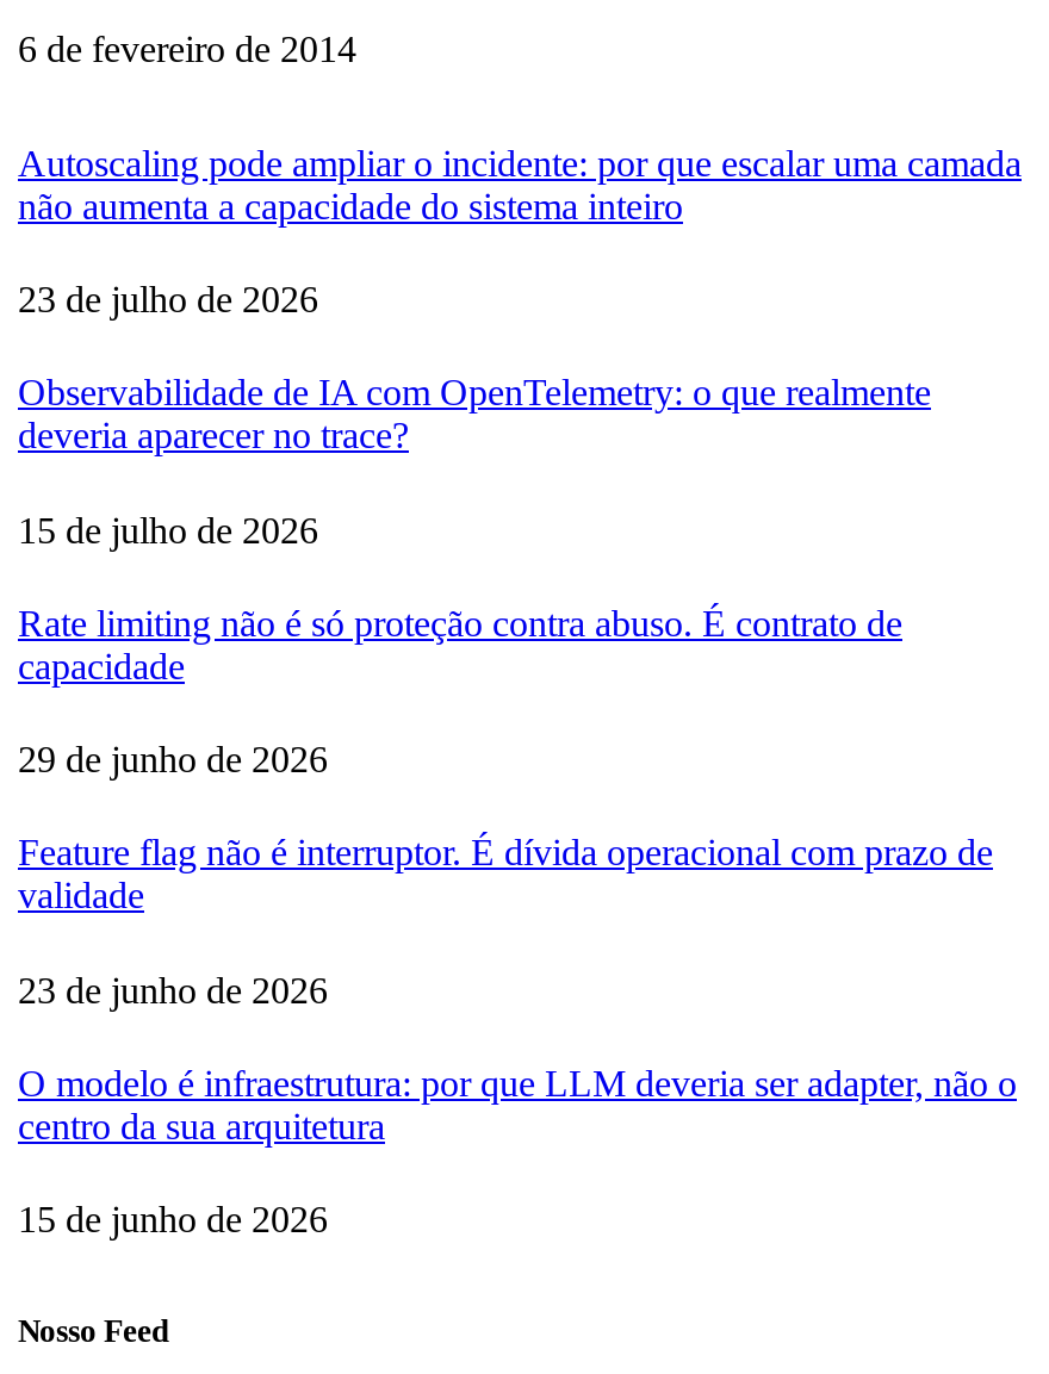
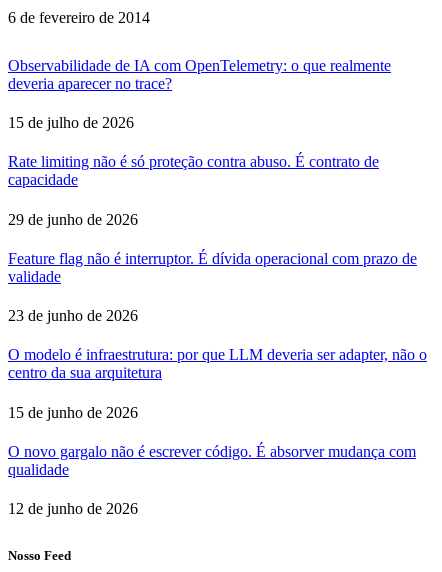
- Autoscaling pode ampliar o incidente: por que escalar uma camada
- não aumenta a capacidade do sistema inteiro
- 23 de julho de 2026

moved up: Observabilidade de IA com OpenTelemetry: o que realmente | deveria aparecer no trace? | 15 de julho de 2026 | ... | centro da sua arquitetura | 15 de junho de 2026

+ O novo gargalo não é escrever código. É absorver mudança com
+ qualidade
+ 12 de junho de 2026
